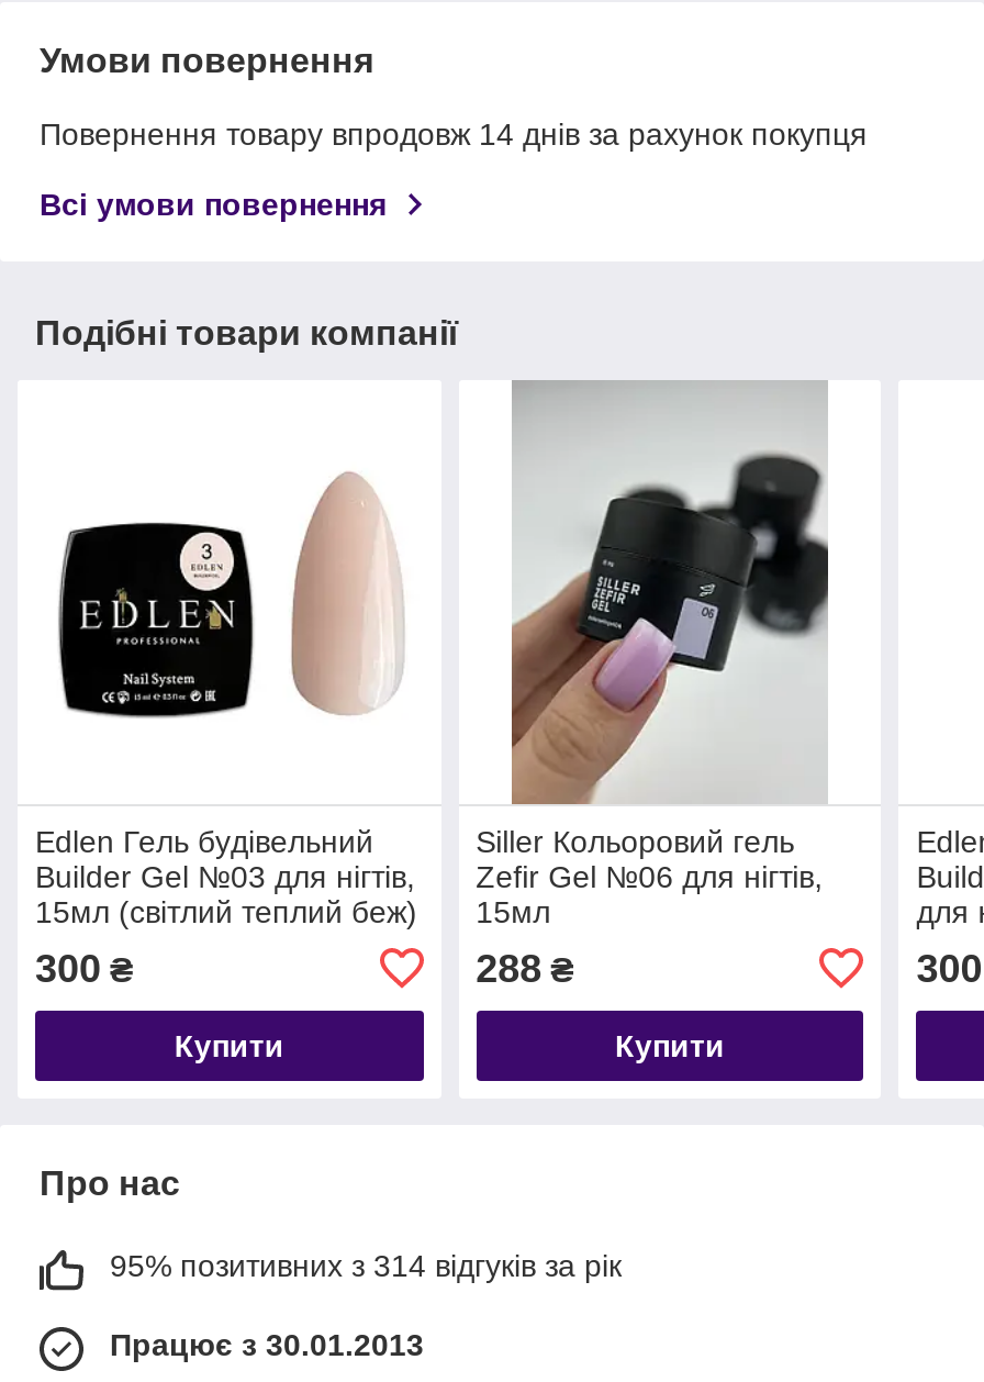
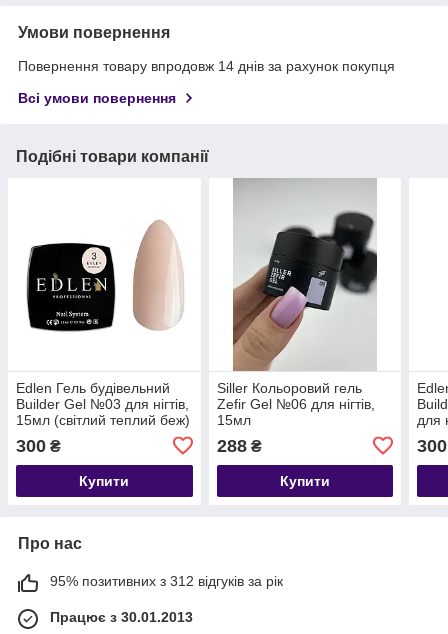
- 95% позитивних з 314 відгуків за рік
+ 95% позитивних з 312 відгуків за рік
